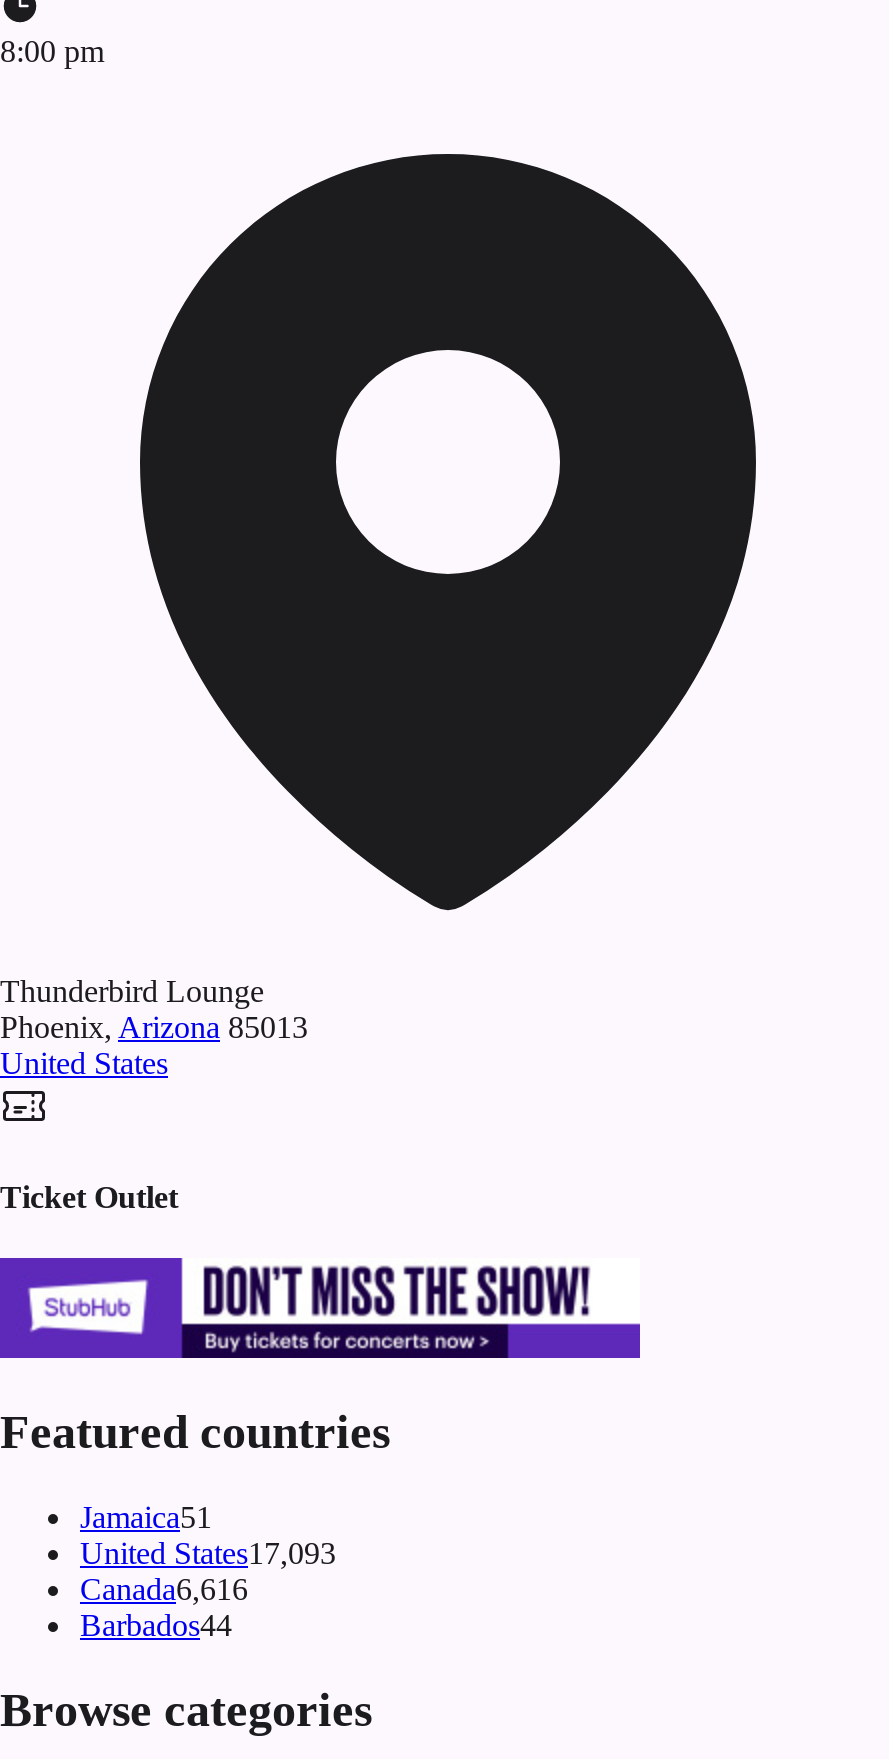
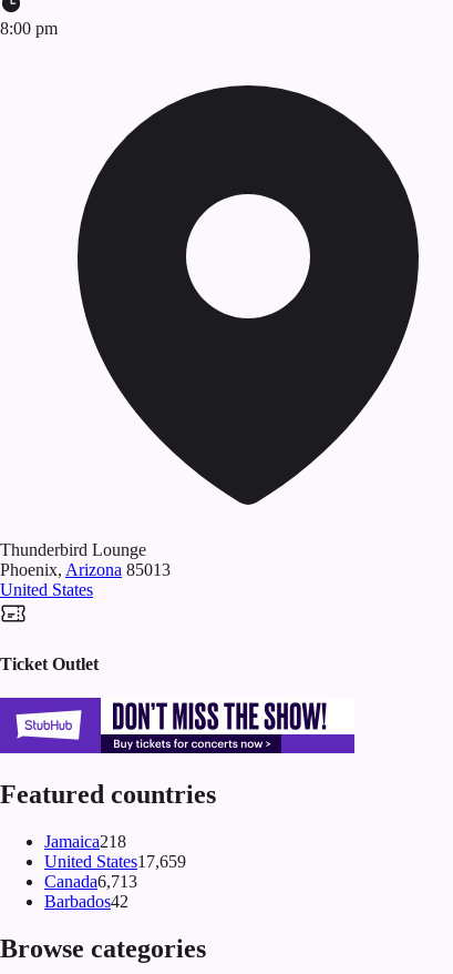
- Jamaica51
+ Jamaica218

- United States17,093
+ United States17,659

- Canada6,616
+ Canada6,713

- Barbados44
+ Barbados42
